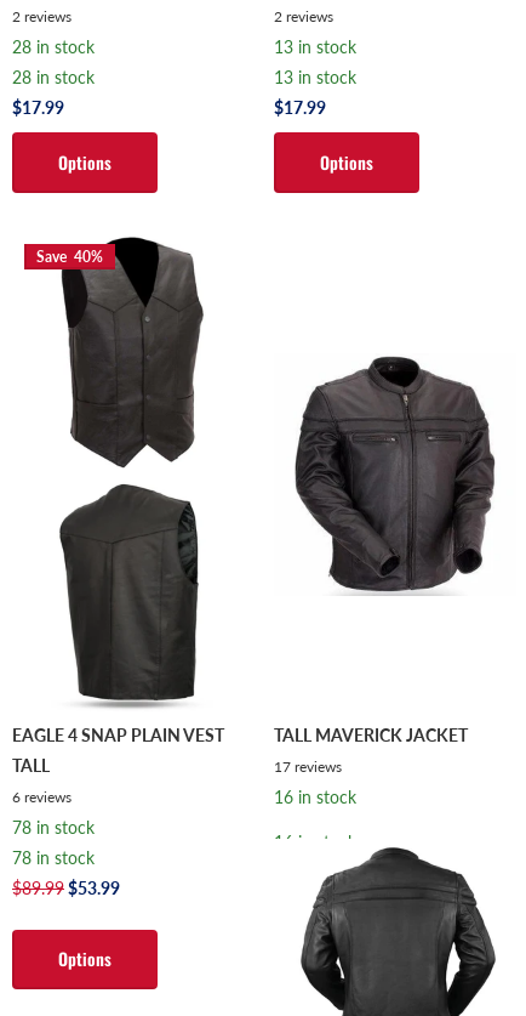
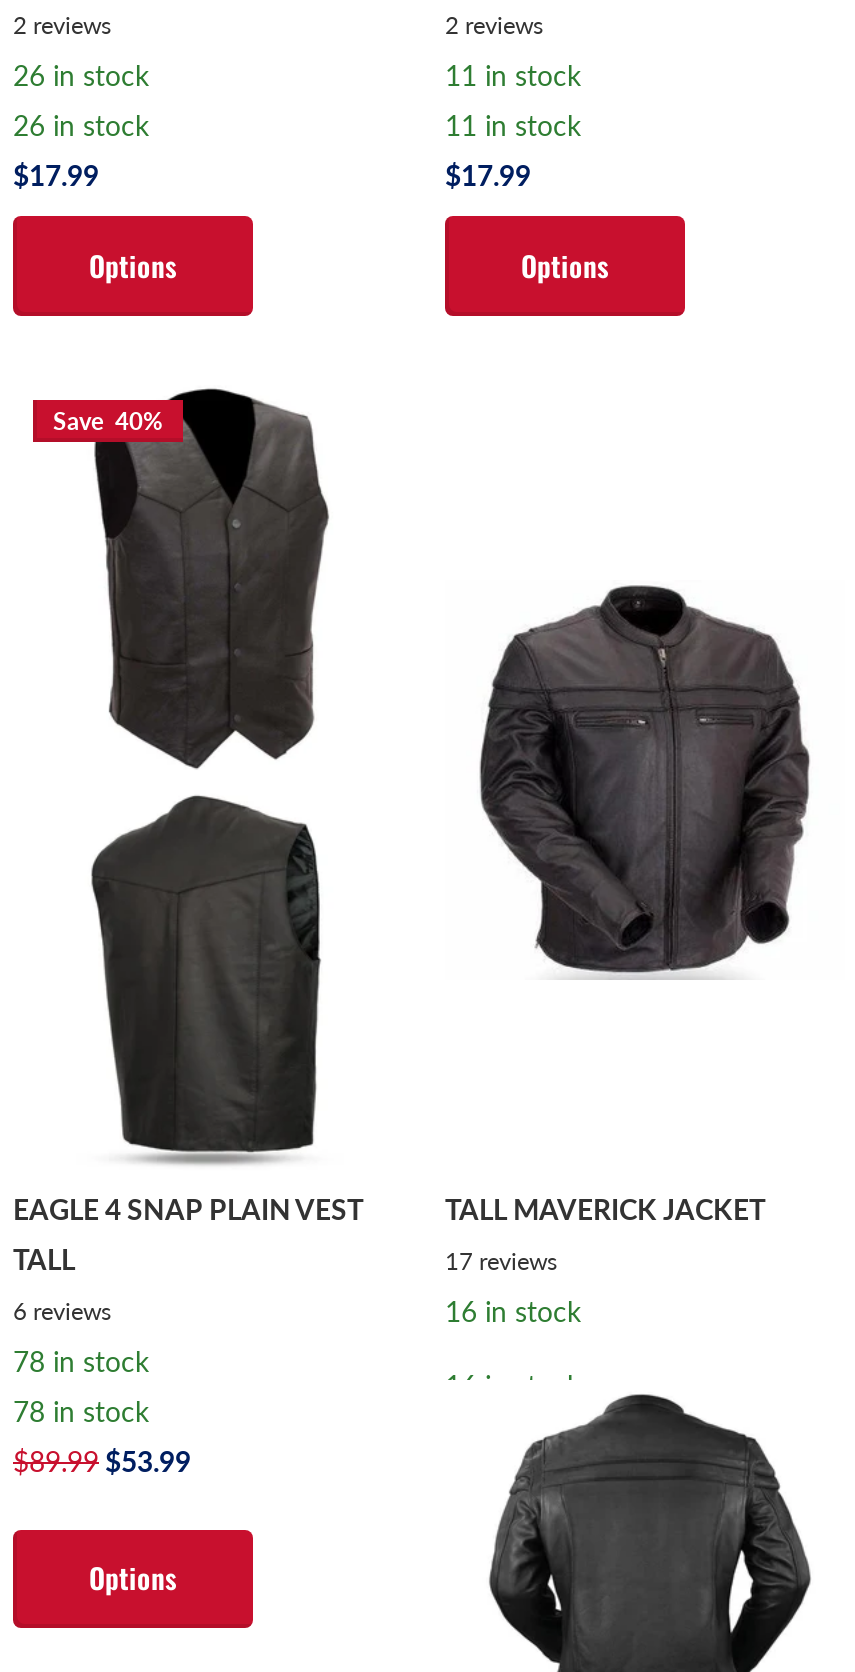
- 28 in stock
+ 26 in stock

- 13 in stock
+ 11 in stock

- 28 in stock
+ 26 in stock

- 13 in stock
+ 11 in stock
